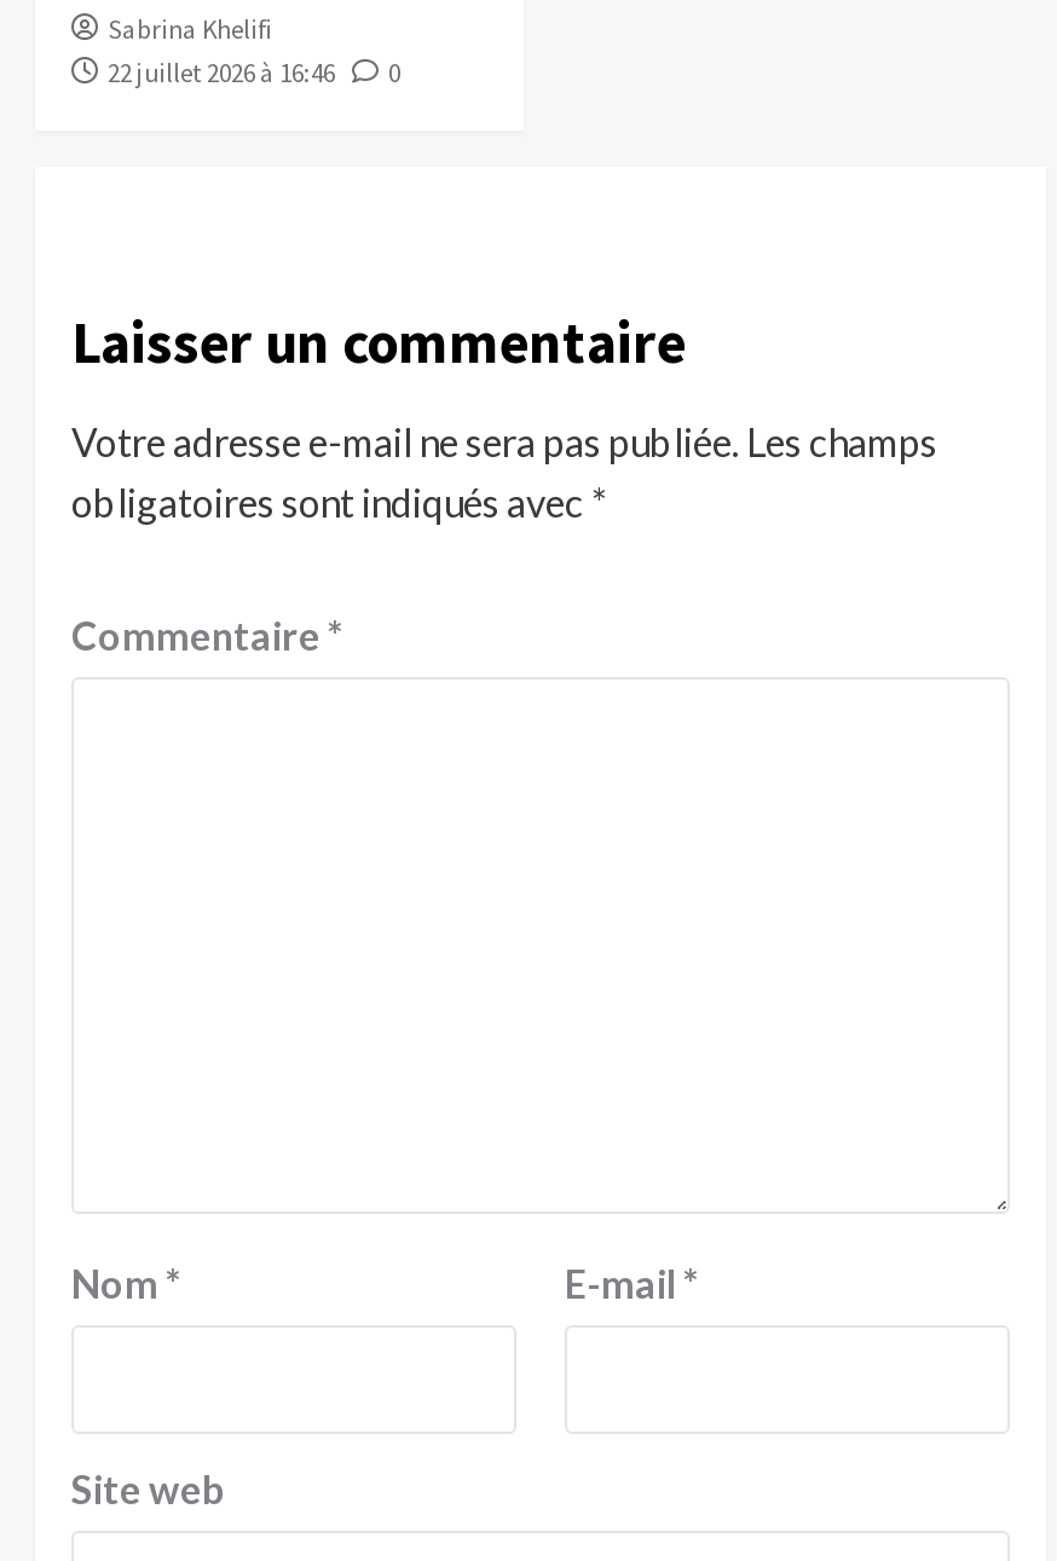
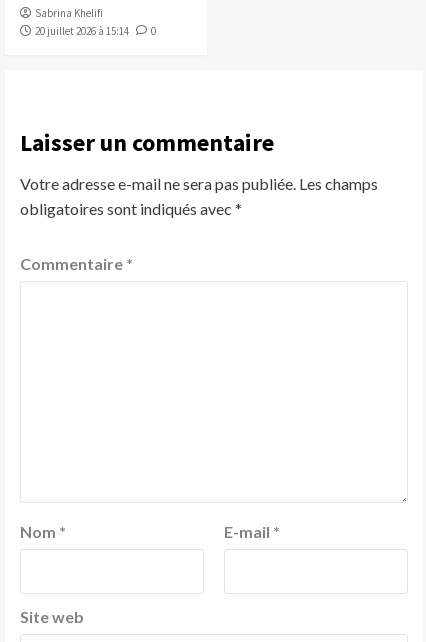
- 22 juillet 2026 à 16:46 0
+ 20 juillet 2026 à 15:14 0
